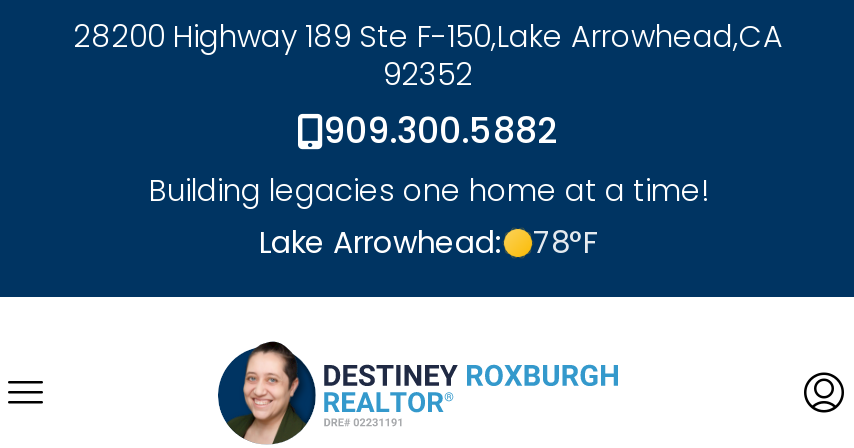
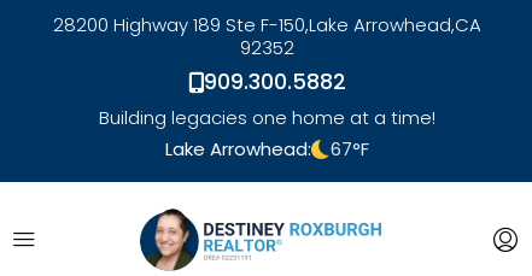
- Lake Arrowhead: 78°F
+ Lake Arrowhead: 67°F
